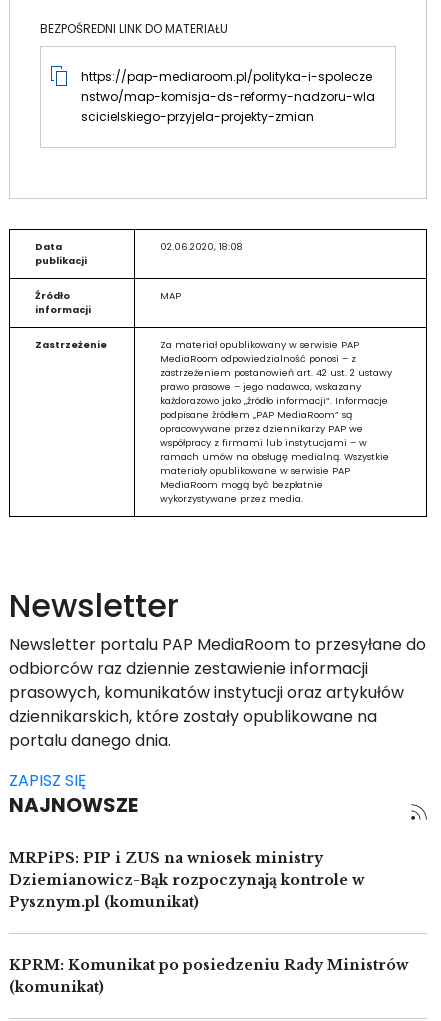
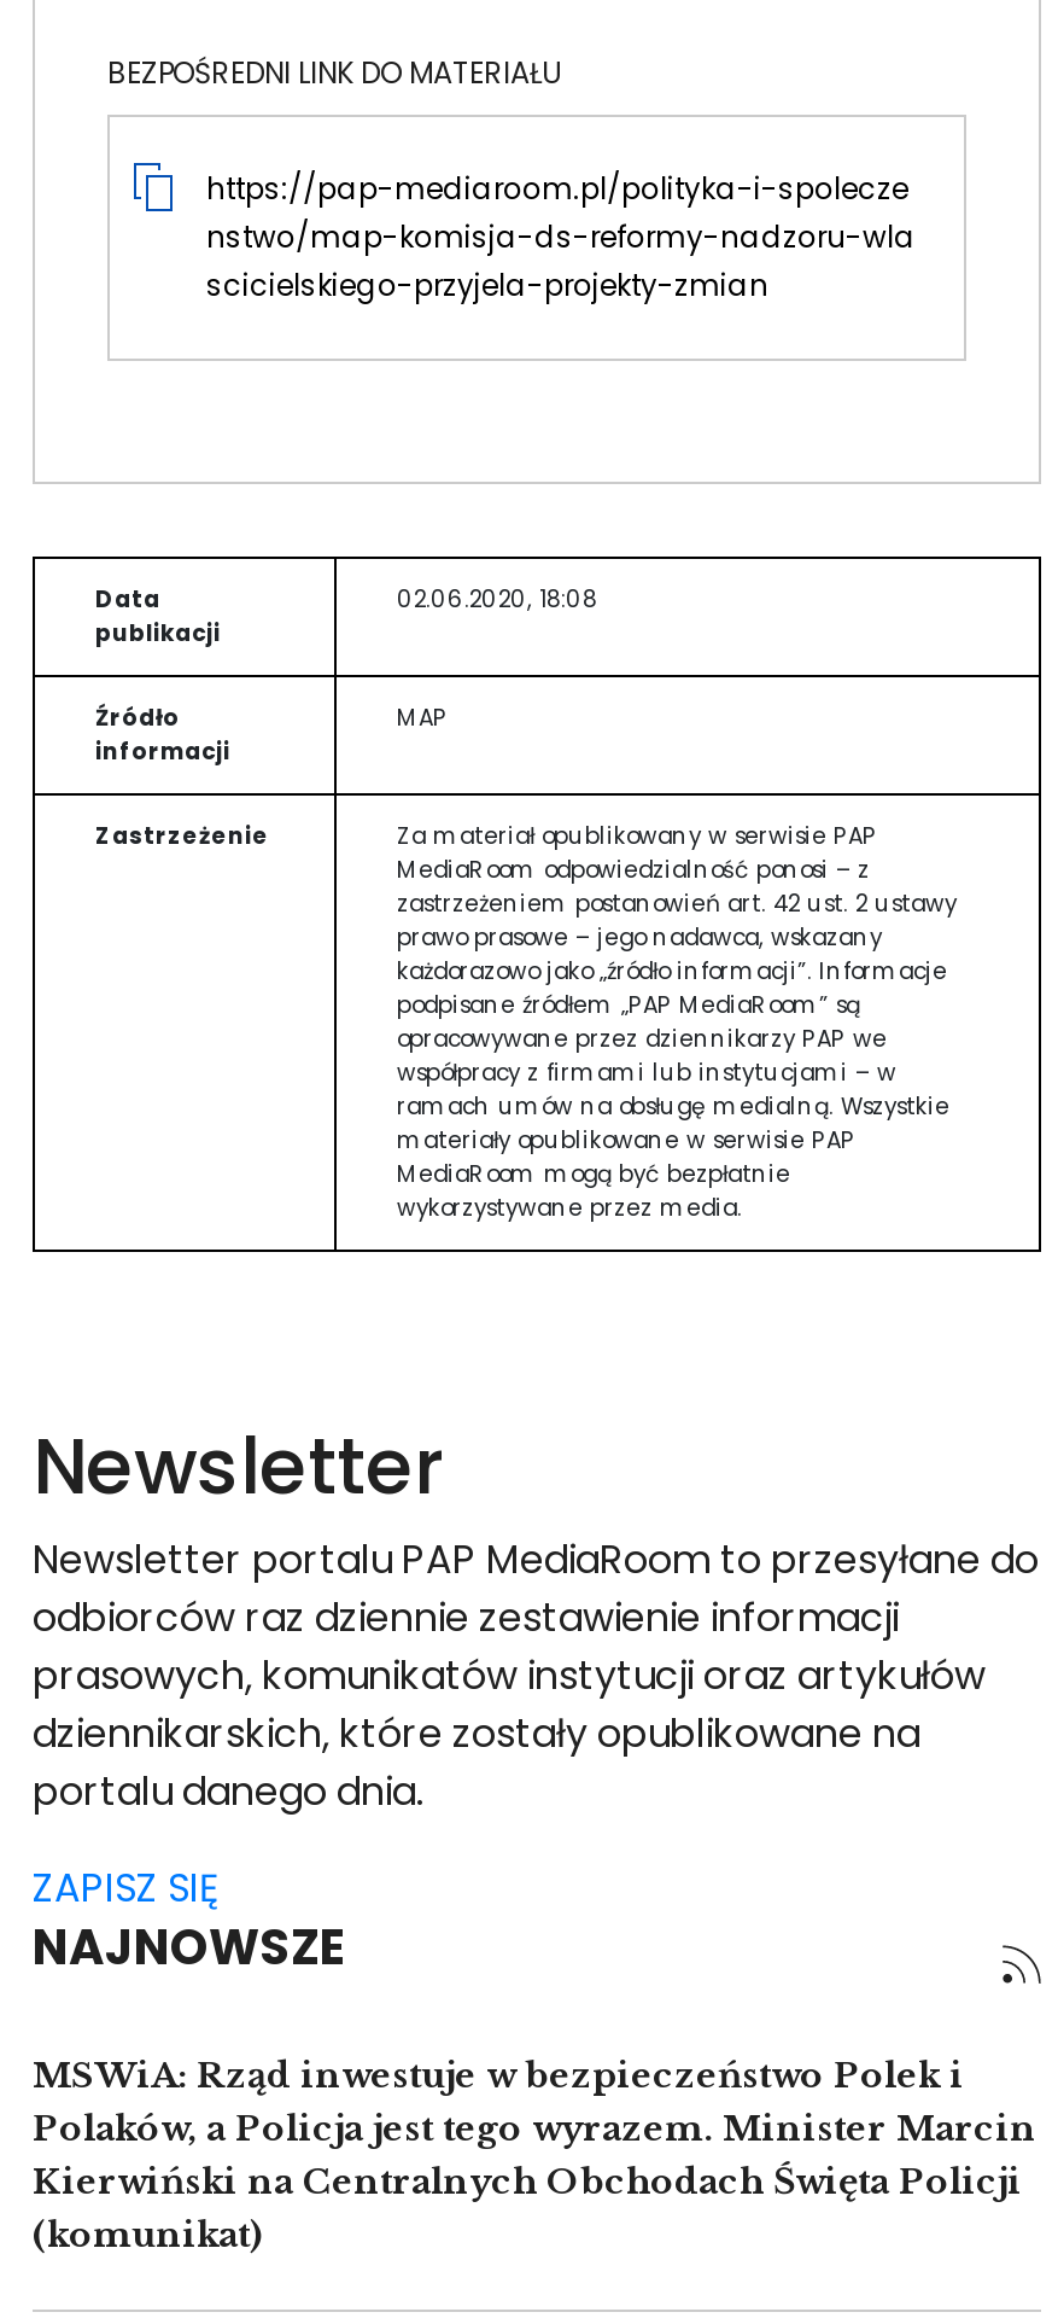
- MRPiPS: PIP i ZUS na wniosek ministry
- Dziemianowicz-Bąk rozpoczynają kontrole w
- Pysznym.pl (komunikat)
- KPRM: Komunikat po posiedzeniu Rady Ministrów
+ MSWiA: Rząd inwestuje w bezpieczeństwo Polek i
+ Polaków, a Policja jest tego wyrazem. Minister Marcin
+ Kierwiński na Centralnych Obchodach Święta Policji
